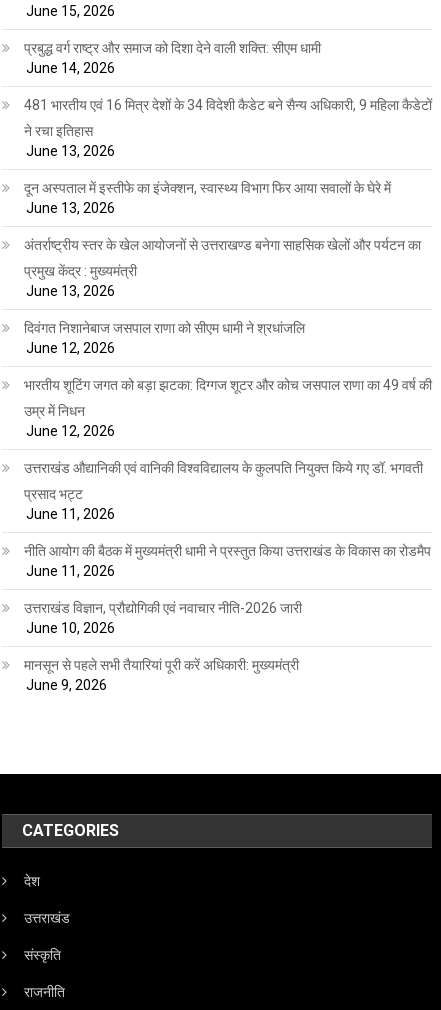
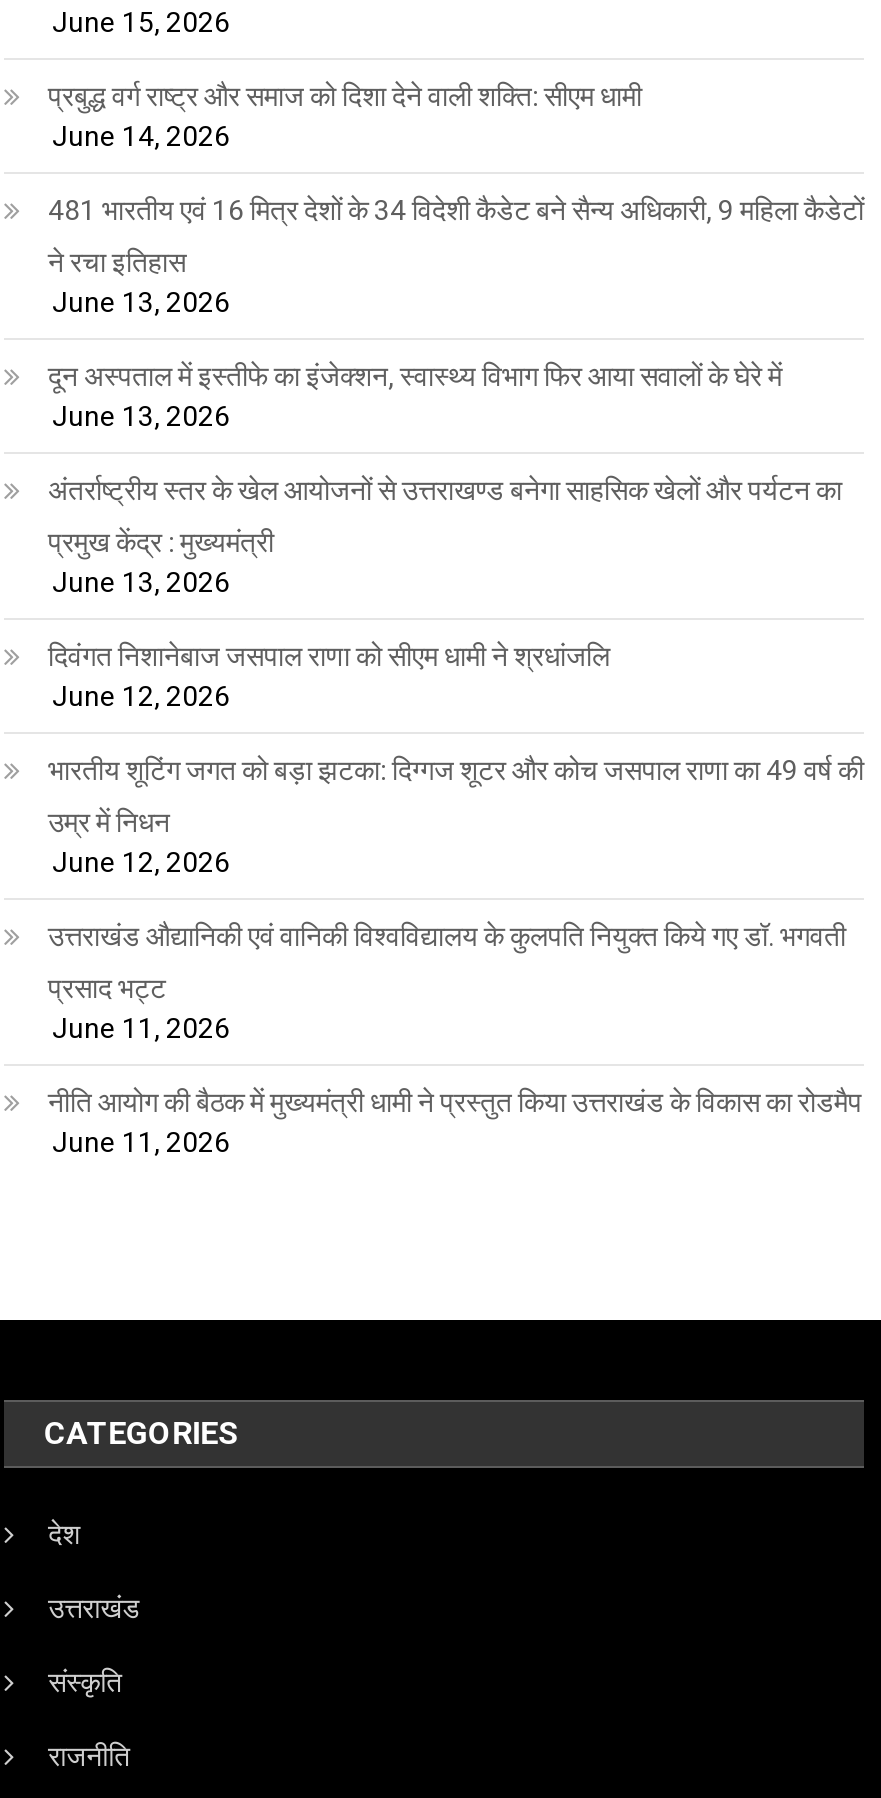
- उत्तराखंड विज्ञान, प्रौद्योगिकी एवं नवाचार नीति-2026 जारी
- June 10, 2026
- मानसून से पहले सभी तैयारियां पूरी करें अधिकारी: मुख्यमंत्री
- June 9, 2026
